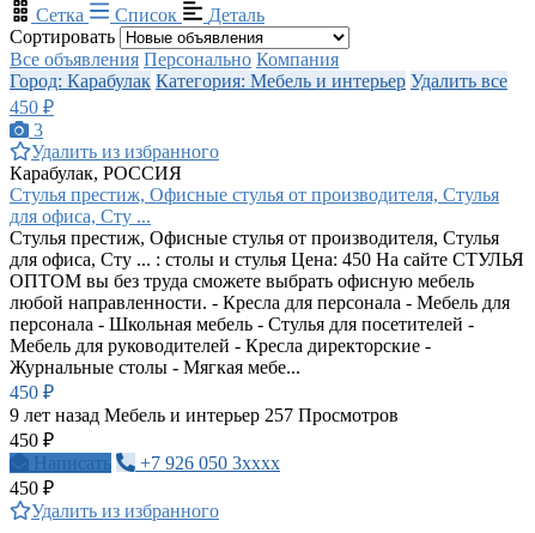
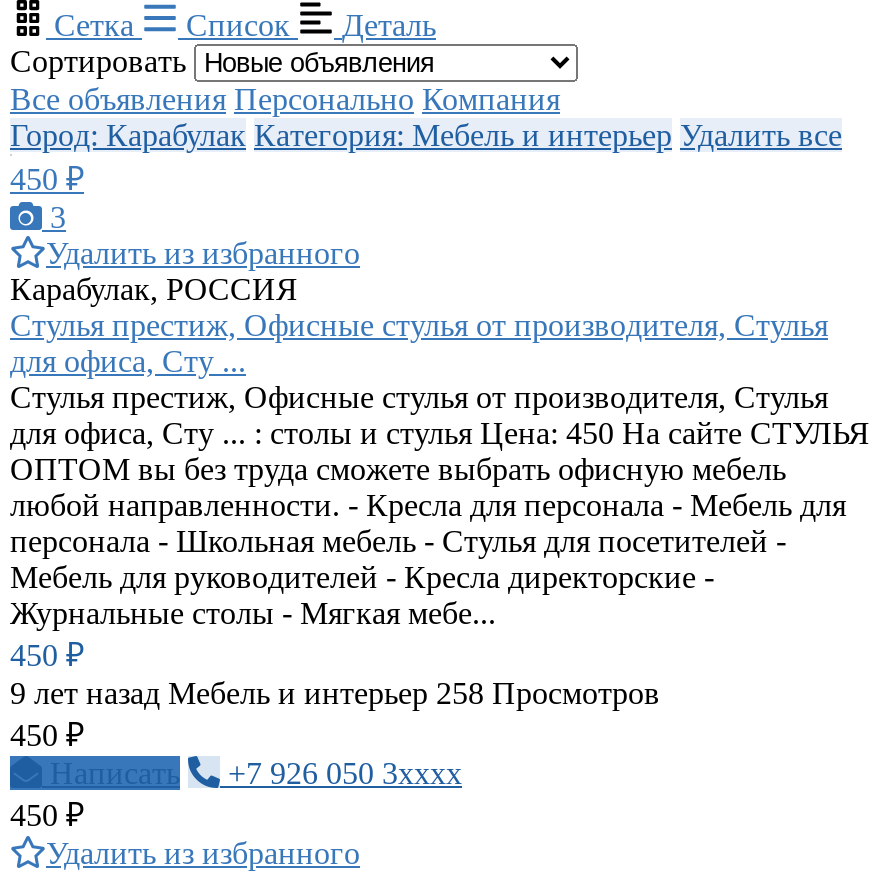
- 9 лет назад Мебель и интерьер 257 Просмотров
+ 9 лет назад Мебель и интерьер 258 Просмотров
